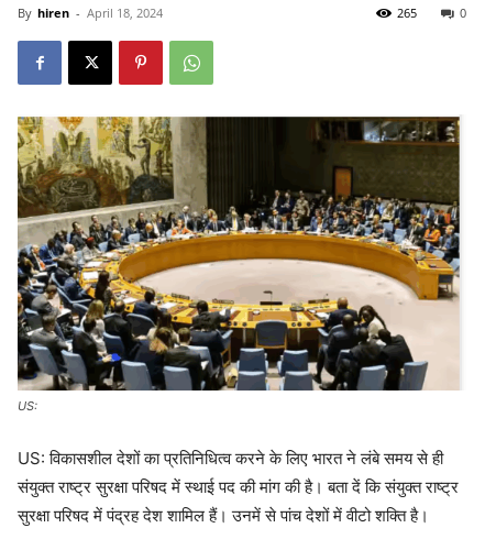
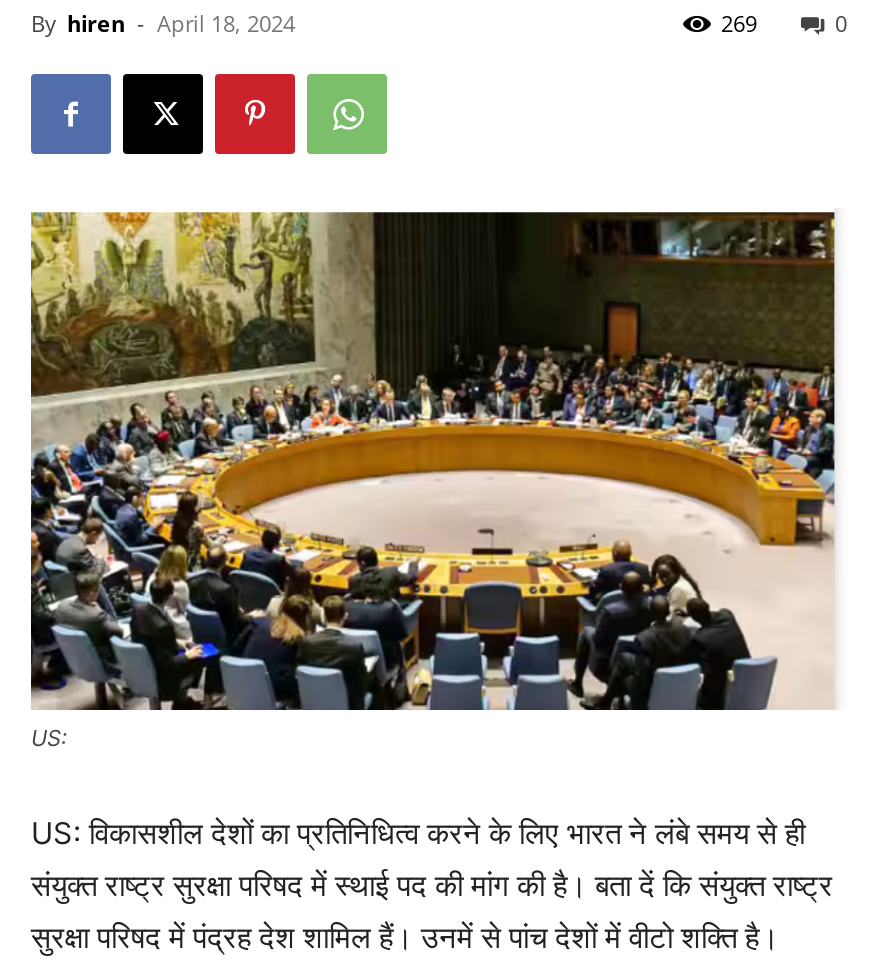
- 265
+ 269
